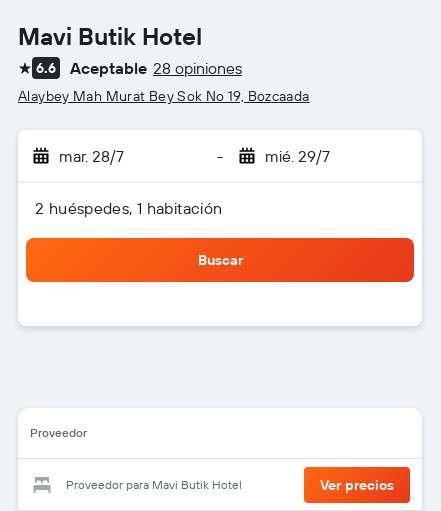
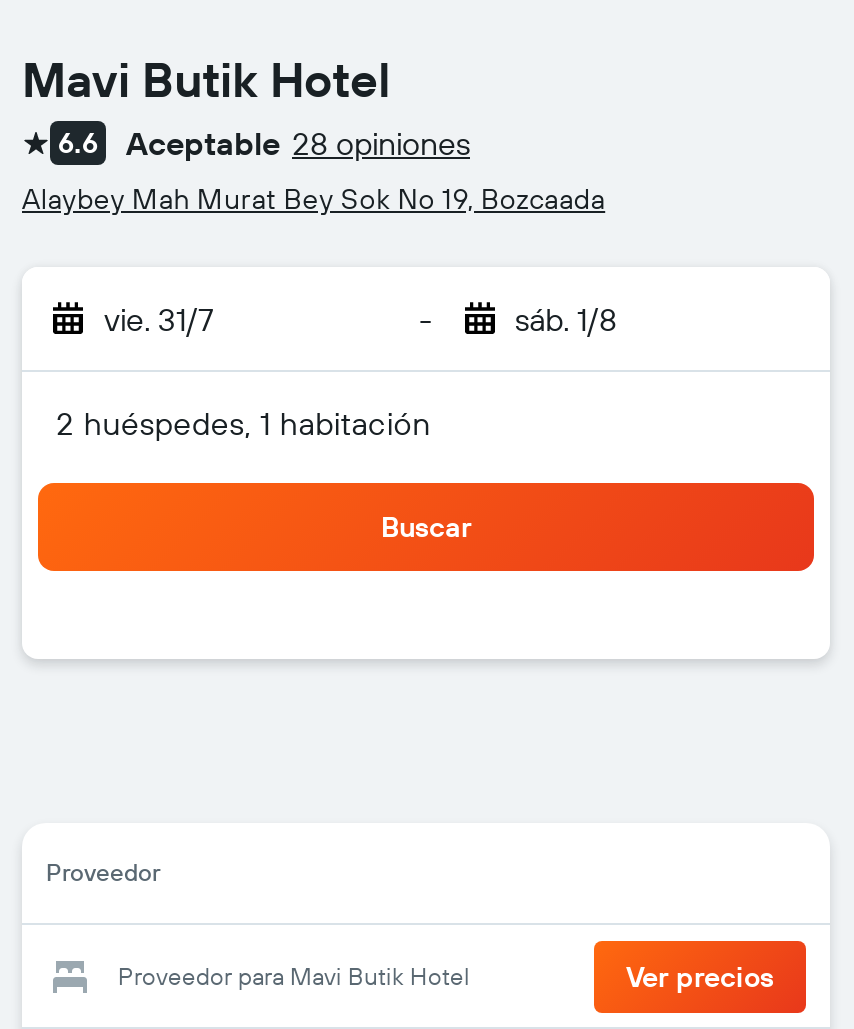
- mar. 28/7
+ vie. 31/7

- mié. 29/7
+ sáb. 1/8
